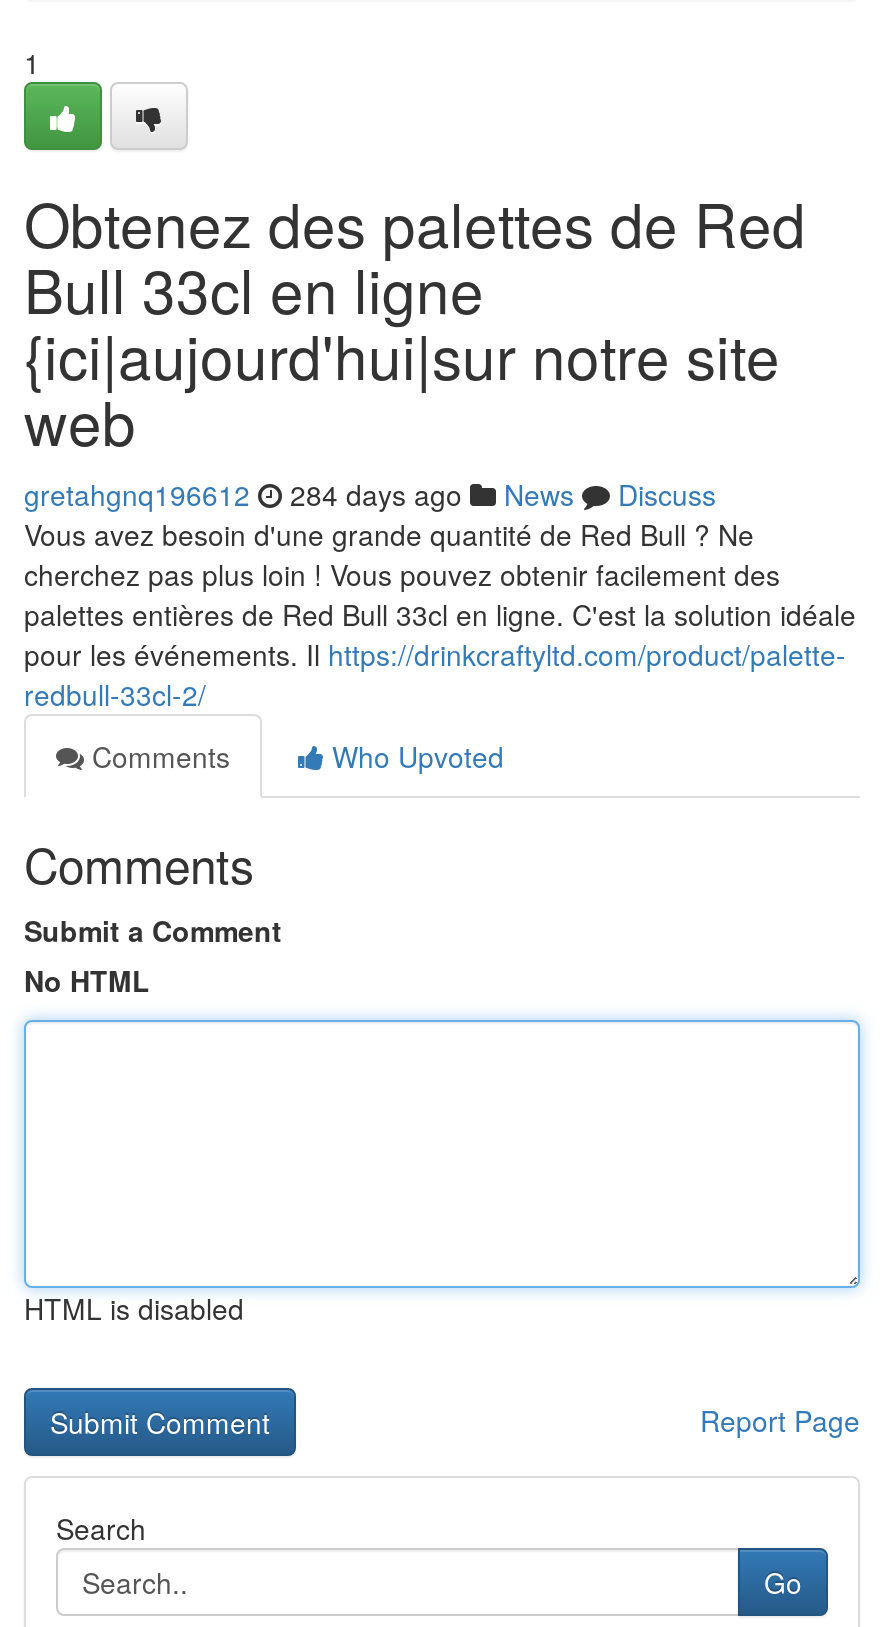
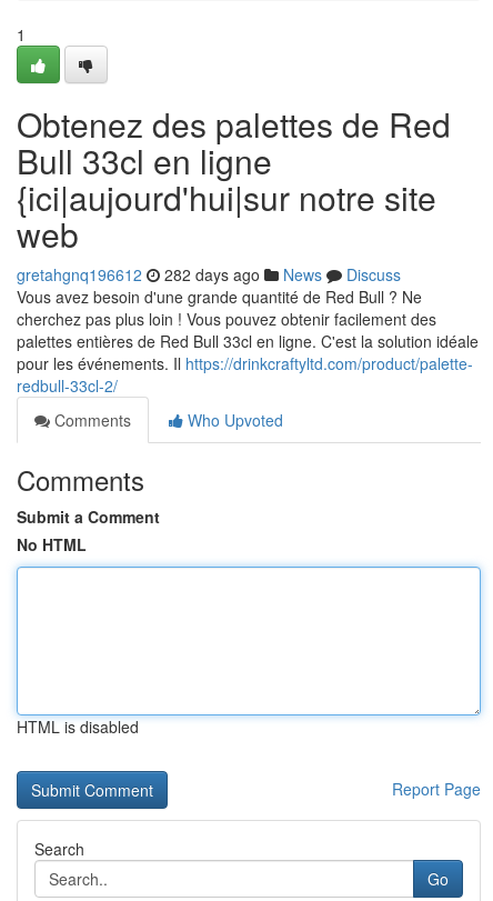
- gretahgnq196612 284 days ago News Discuss
+ gretahgnq196612 282 days ago News Discuss
